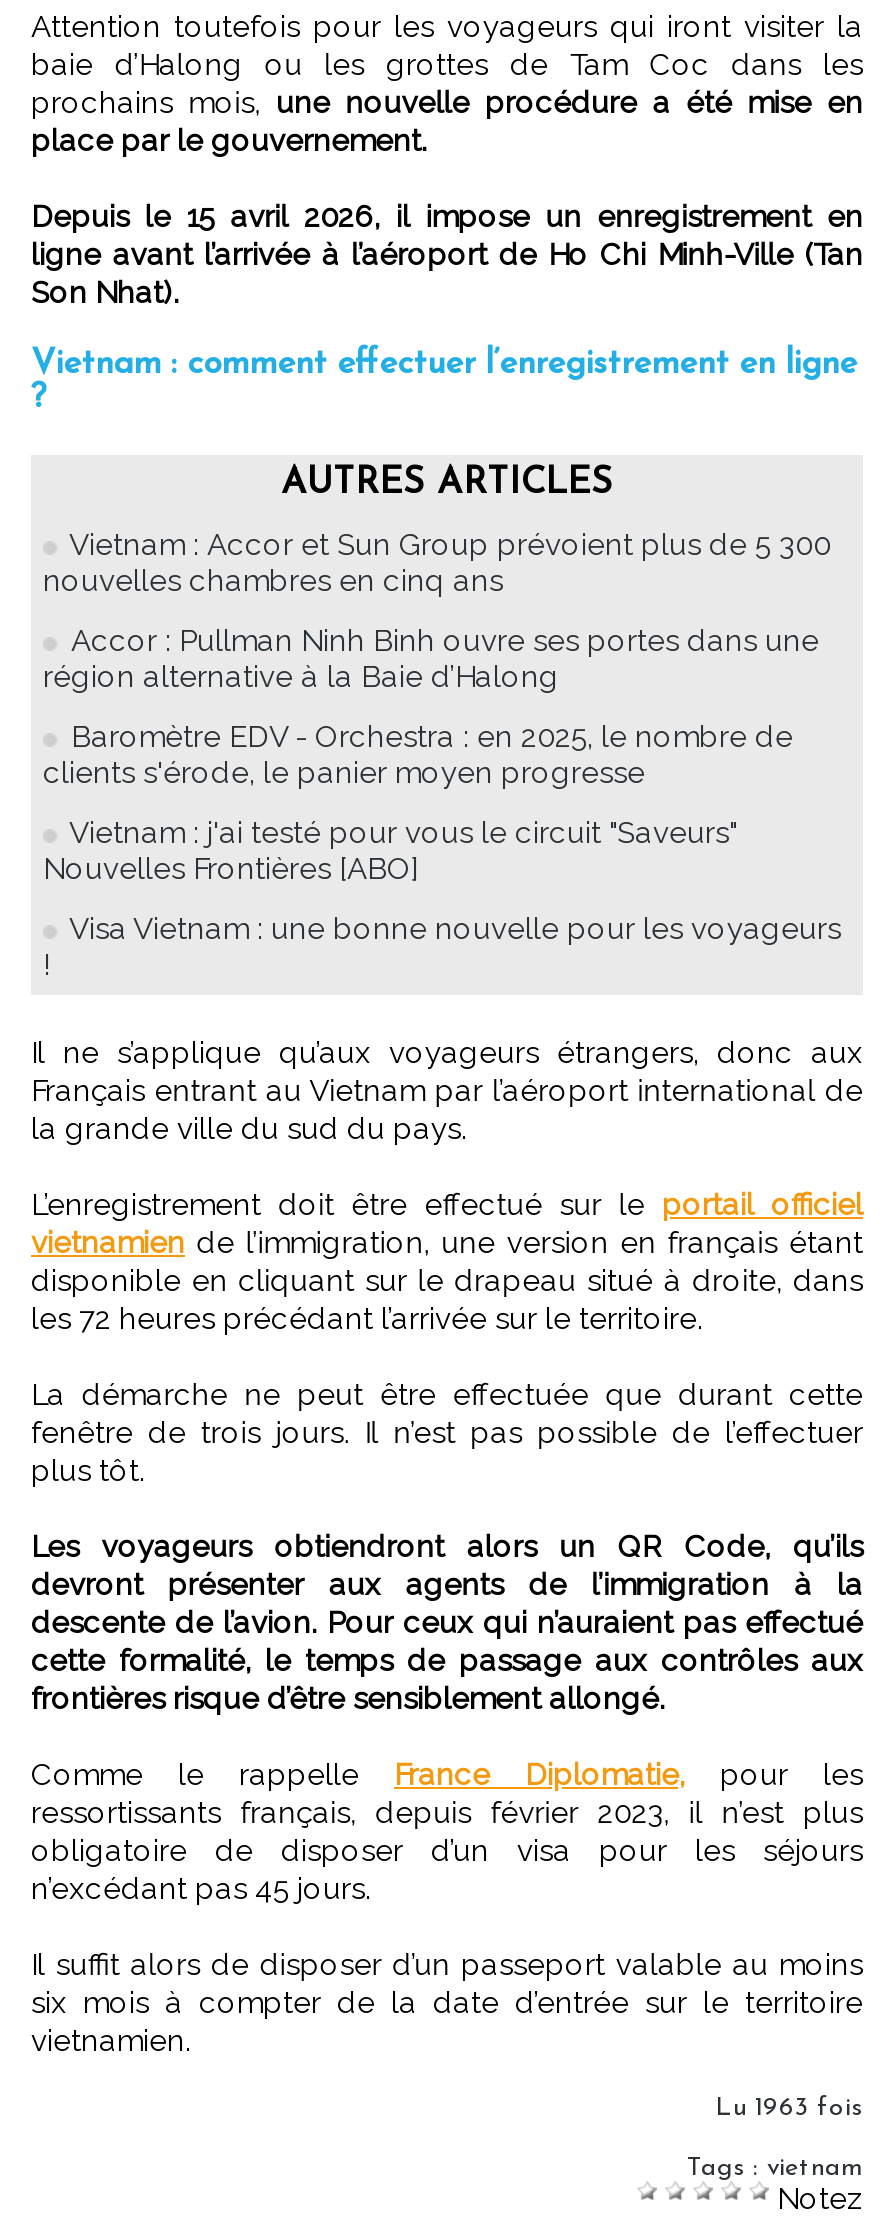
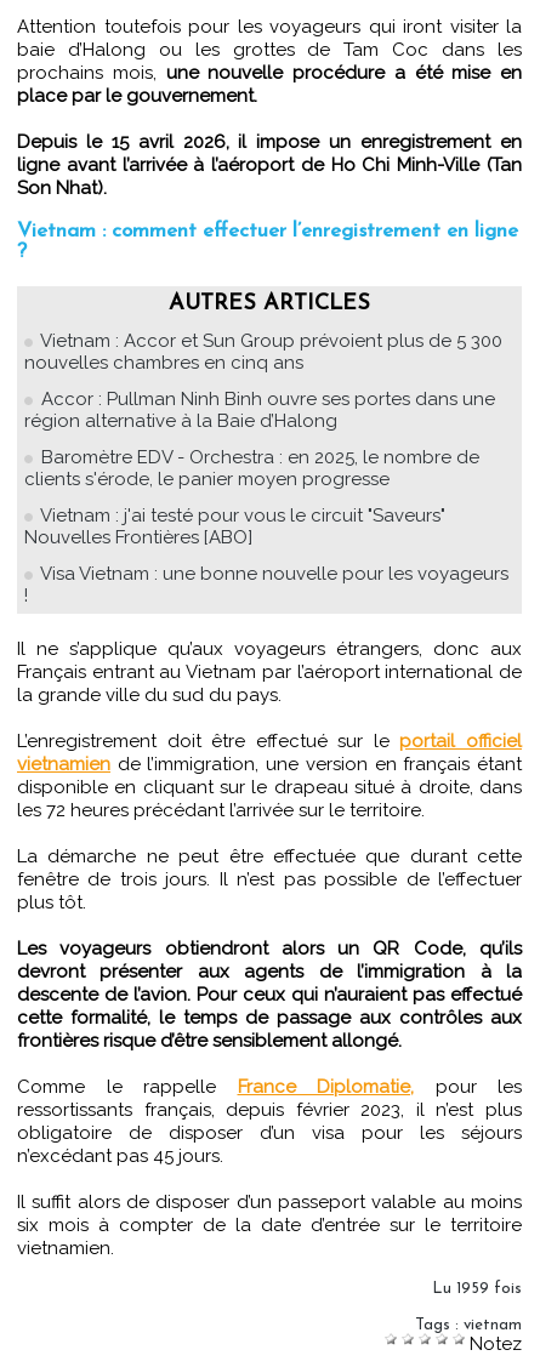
- Lu 1963 fois
+ Lu 1959 fois
